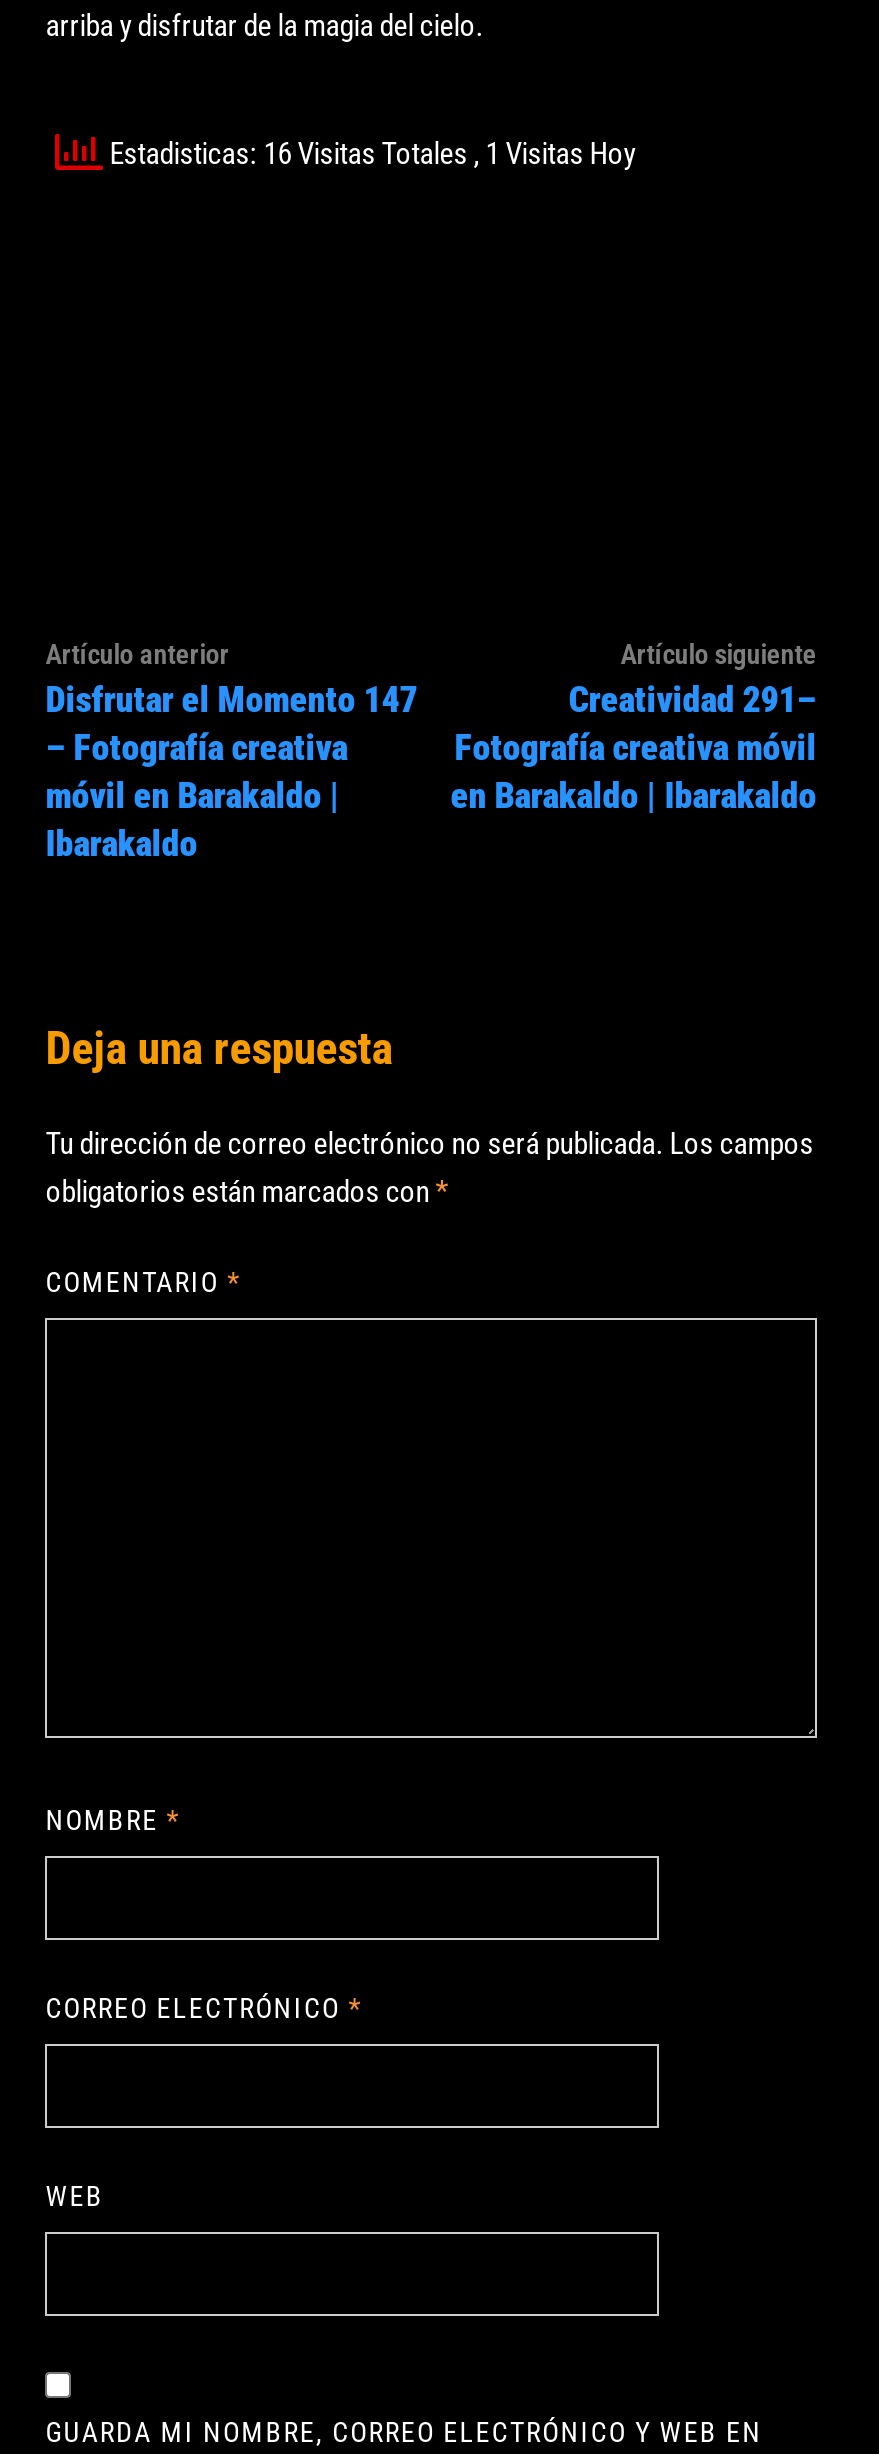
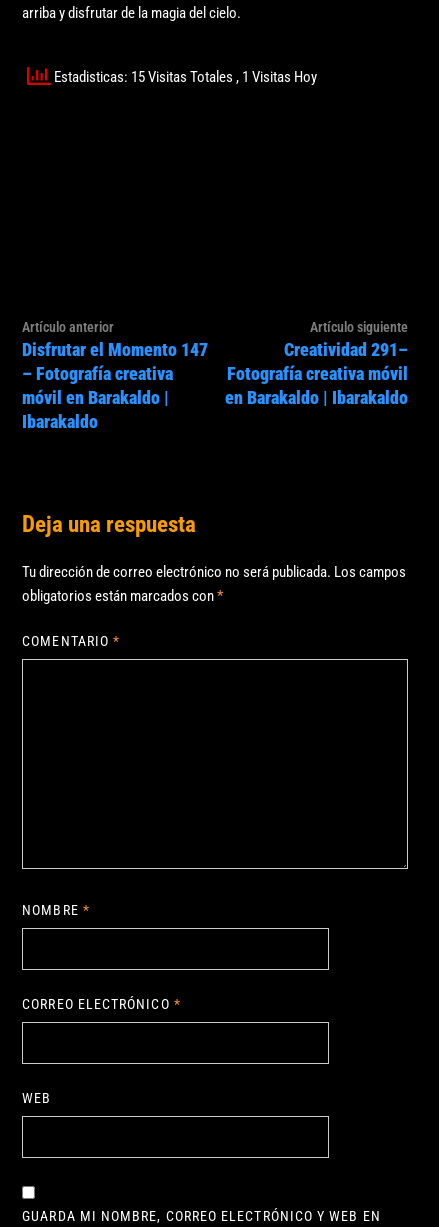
- Estadisticas: 16 Visitas Totales, 1 Visitas Hoy
+ Estadisticas: 15 Visitas Totales, 1 Visitas Hoy
